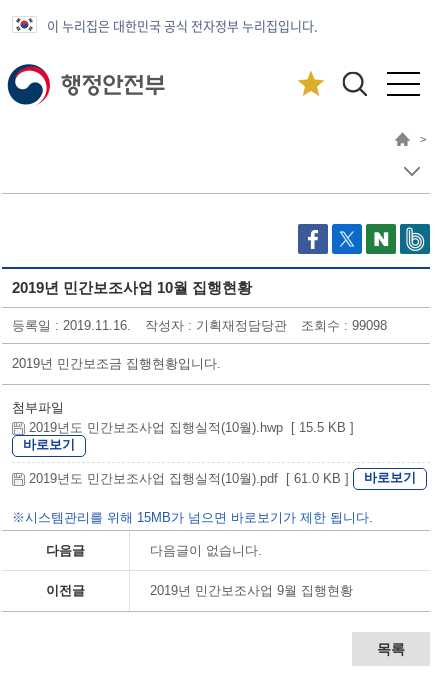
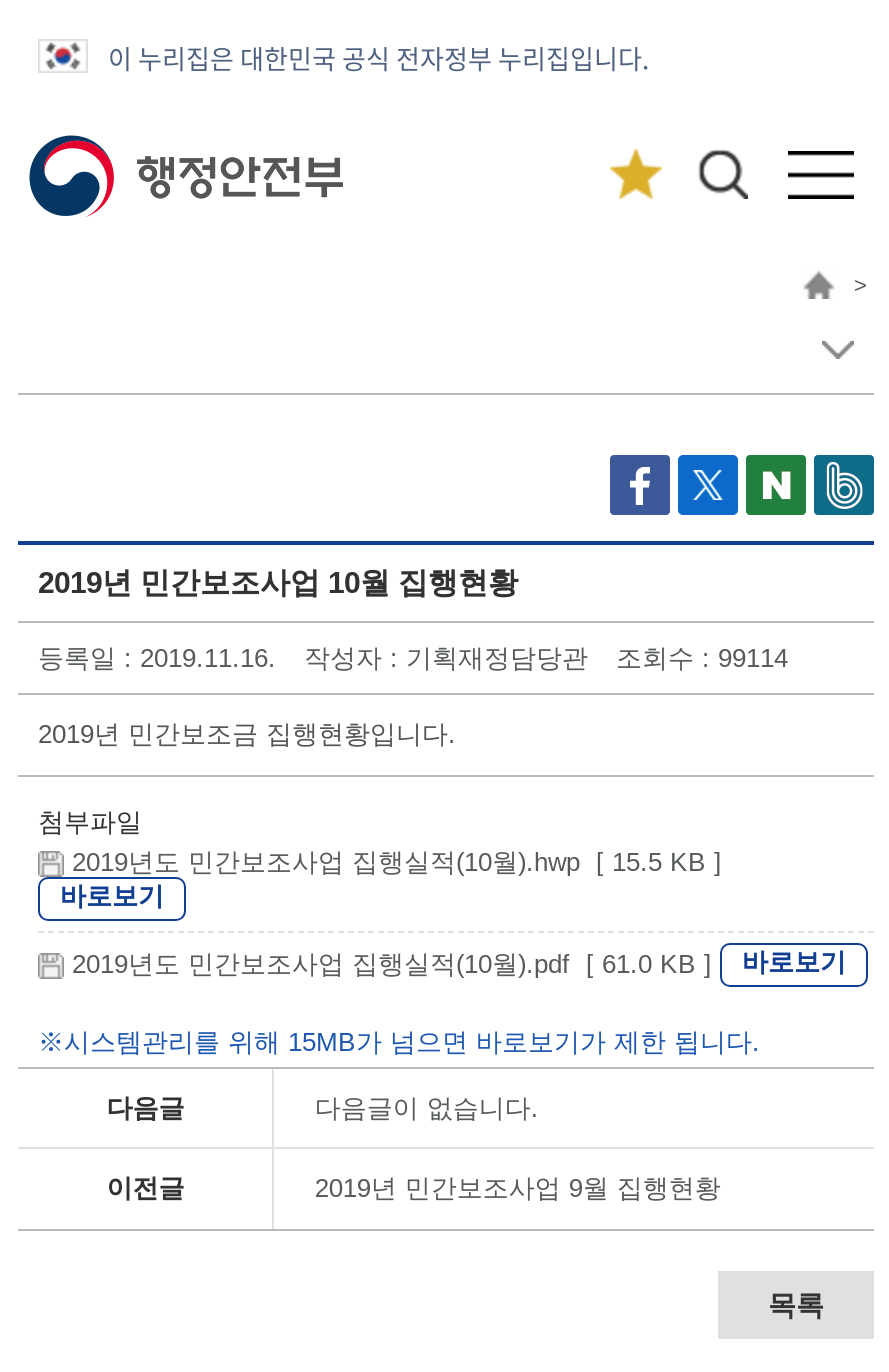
- 등록일 : 2019.11.16. 작성자 : 기획재정담당관 조회수 : 99098
+ 등록일 : 2019.11.16. 작성자 : 기획재정담당관 조회수 : 99114
